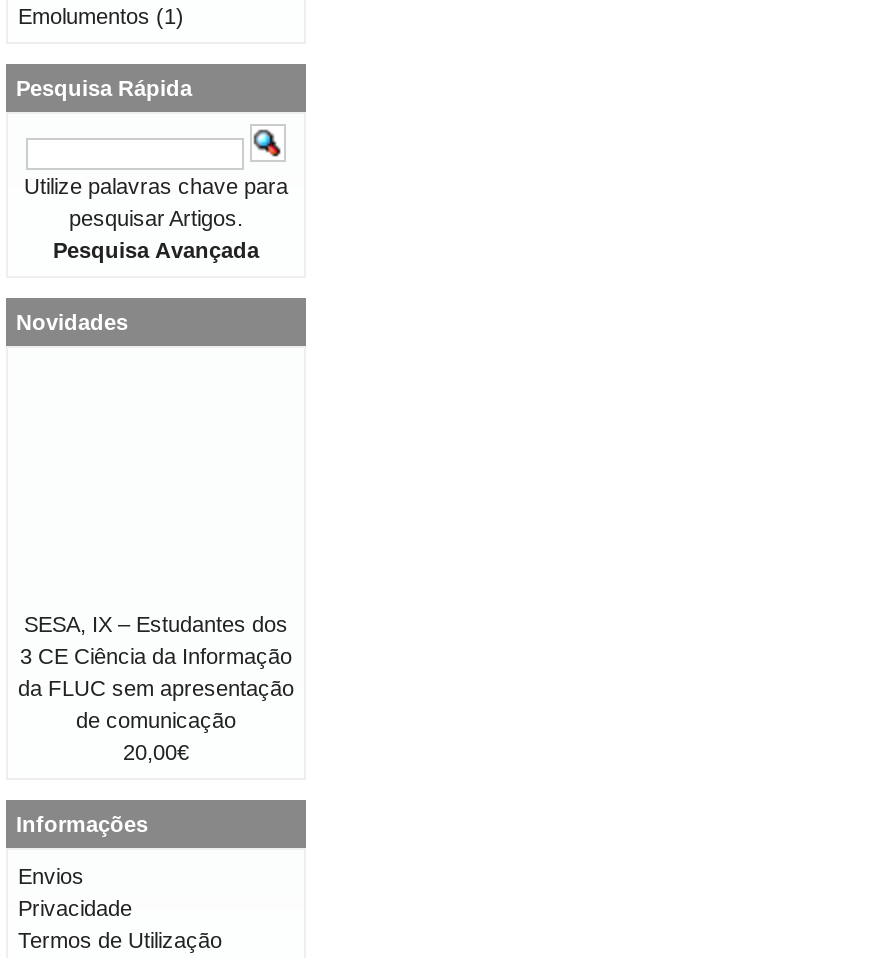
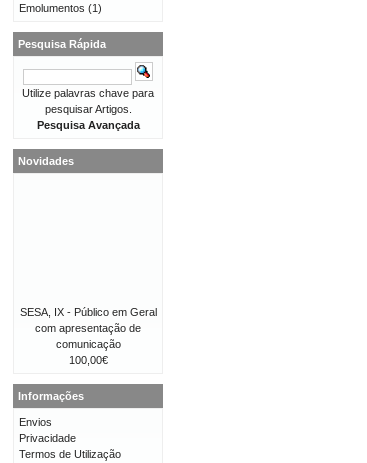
- SESA, IX – Estudantes dos
- 3 CE Ciência da Informação
- da FLUC sem apresentação
- de comunicação
- 20,00€
+ SESA, IX - Público em Geral
+ com apresentação de
+ comunicação
+ 100,00€
